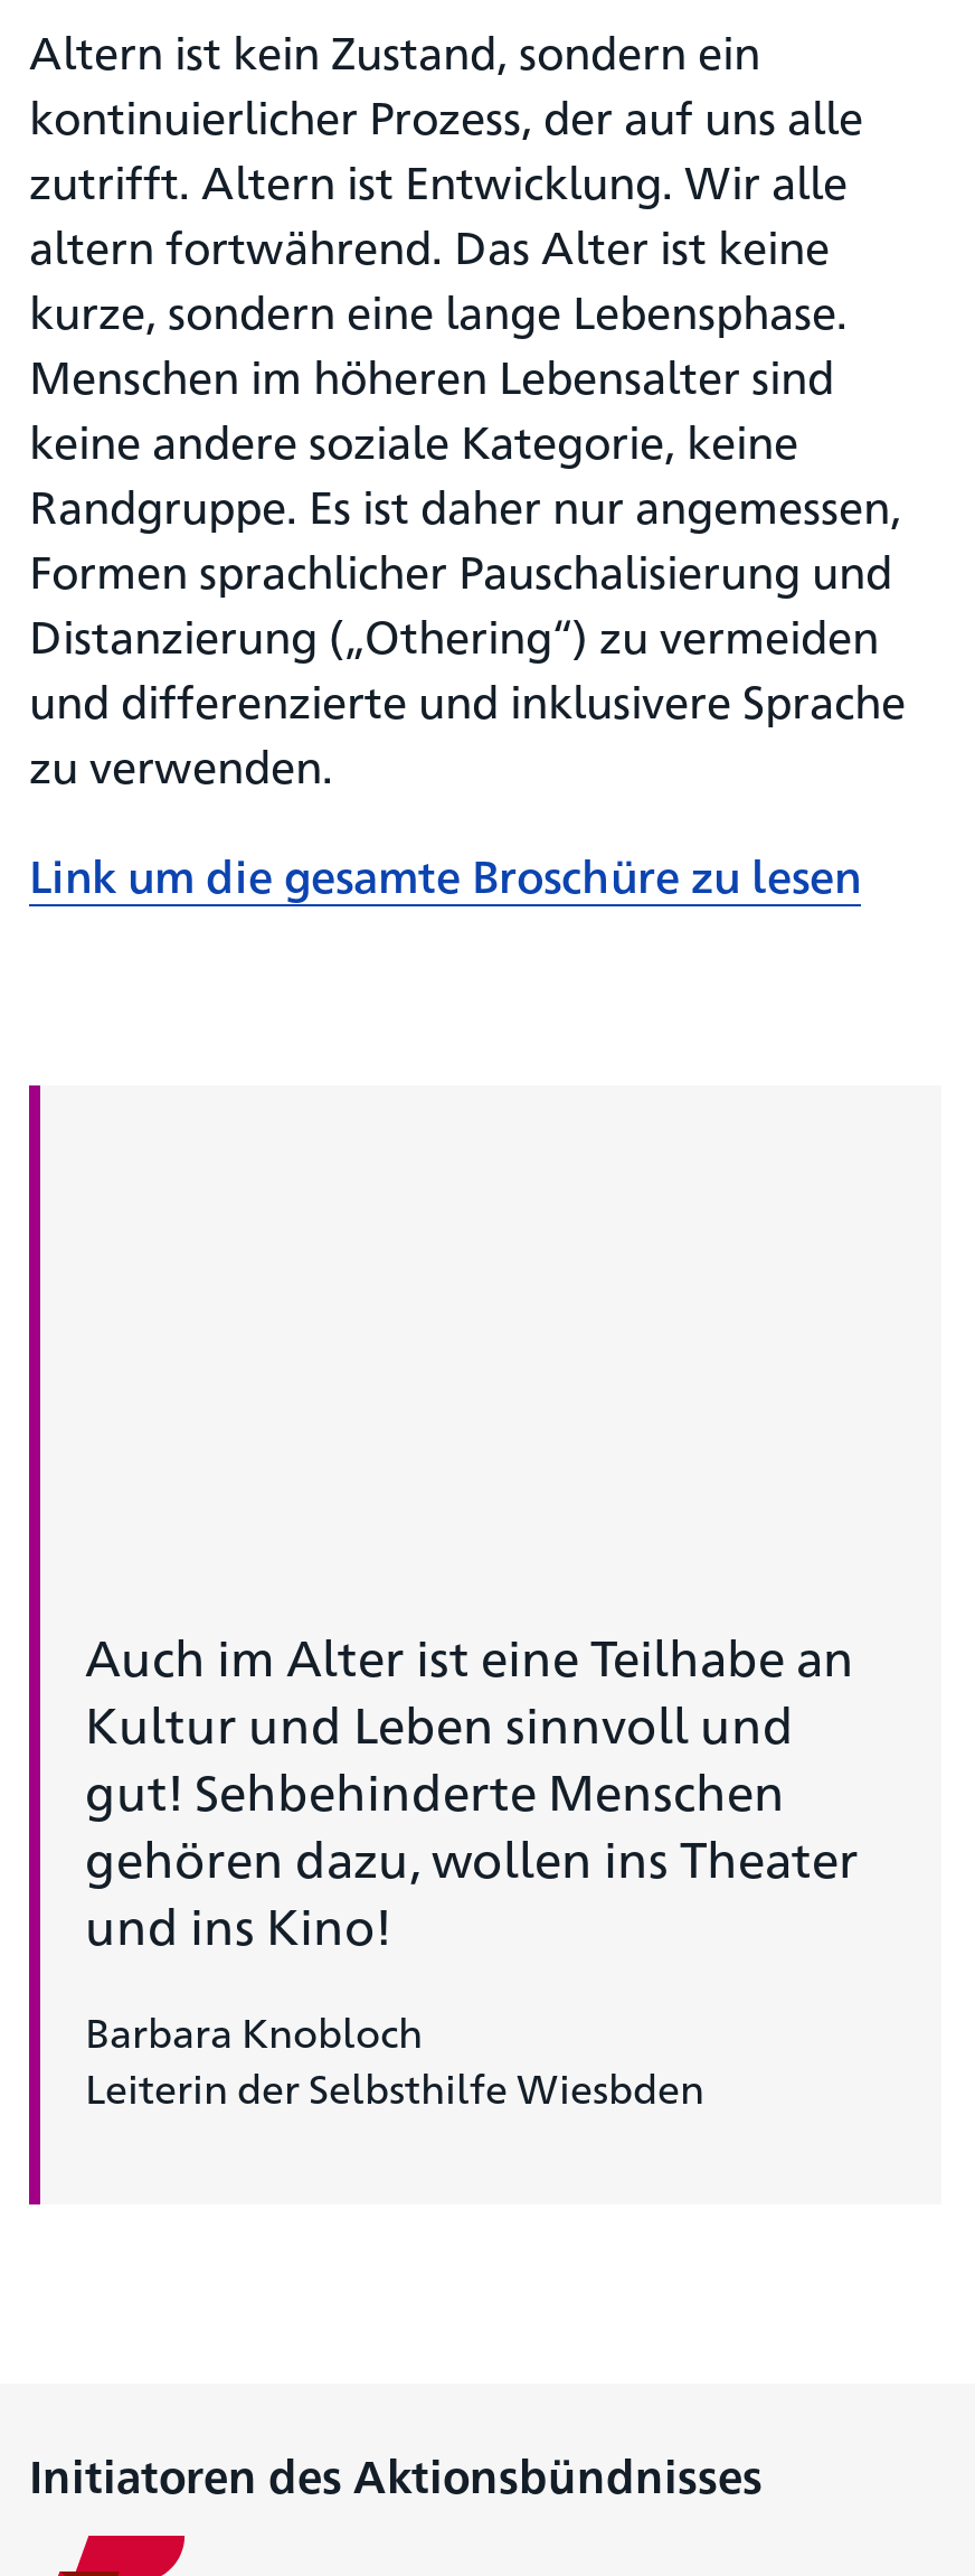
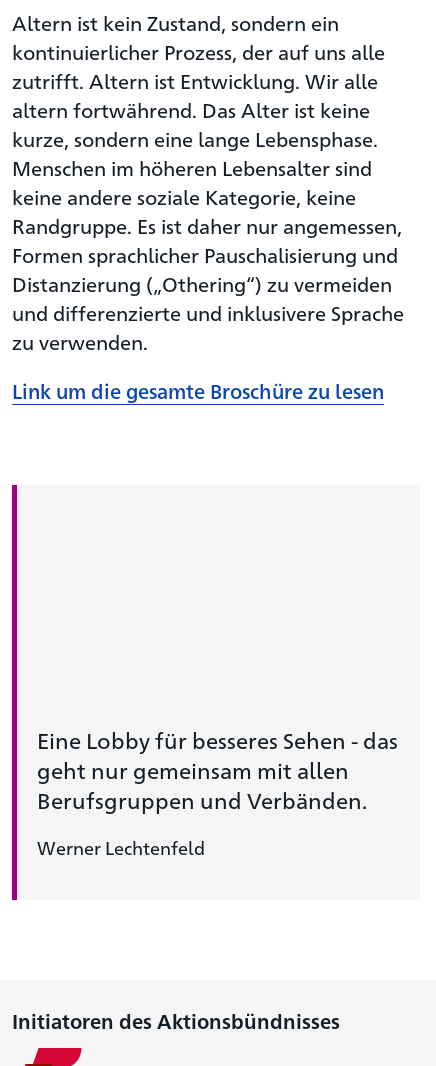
- Auch im Alter ist eine Teilhabe an
- Kultur und Leben sinnvoll und
- gut! Sehbehinderte Menschen
- gehören dazu, wollen ins Theater
- und ins Kino!
+ Eine Lobby für besseres Sehen - das
+ geht nur gemeinsam mit allen
+ Berufsgruppen und Verbänden.

- Barbara Knobloch
- Leiterin der Selbsthilfe Wiesbden
+ Werner Lechtenfeld
